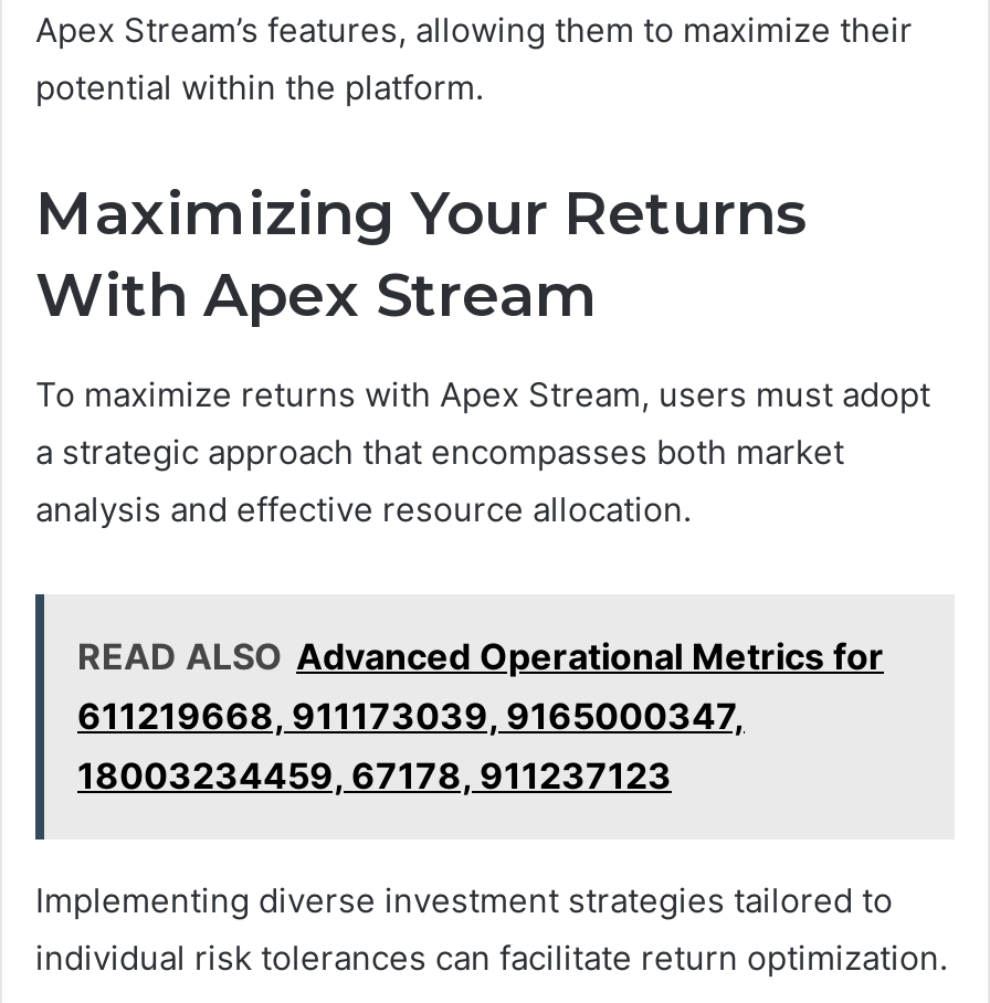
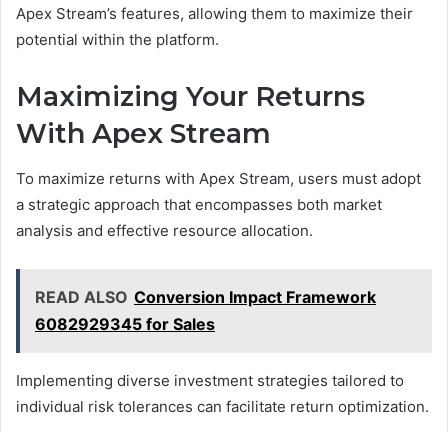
- READ ALSO Advanced Operational Metrics for
- 611219668, 911173039, 9165000347,
- 18003234459, 67178, 911237123
+ READ ALSO Conversion Impact Framework
+ 6082929345 for Sales
